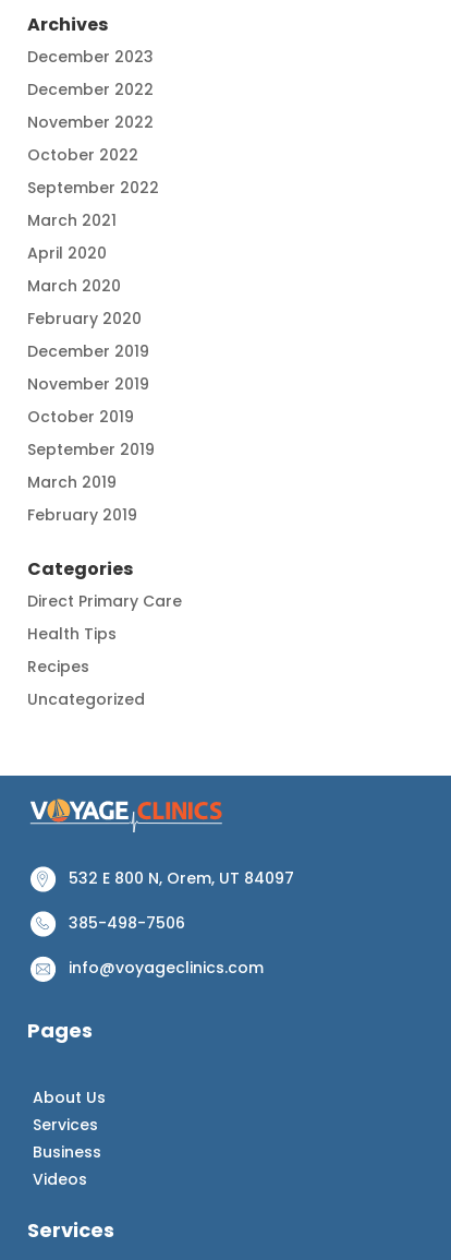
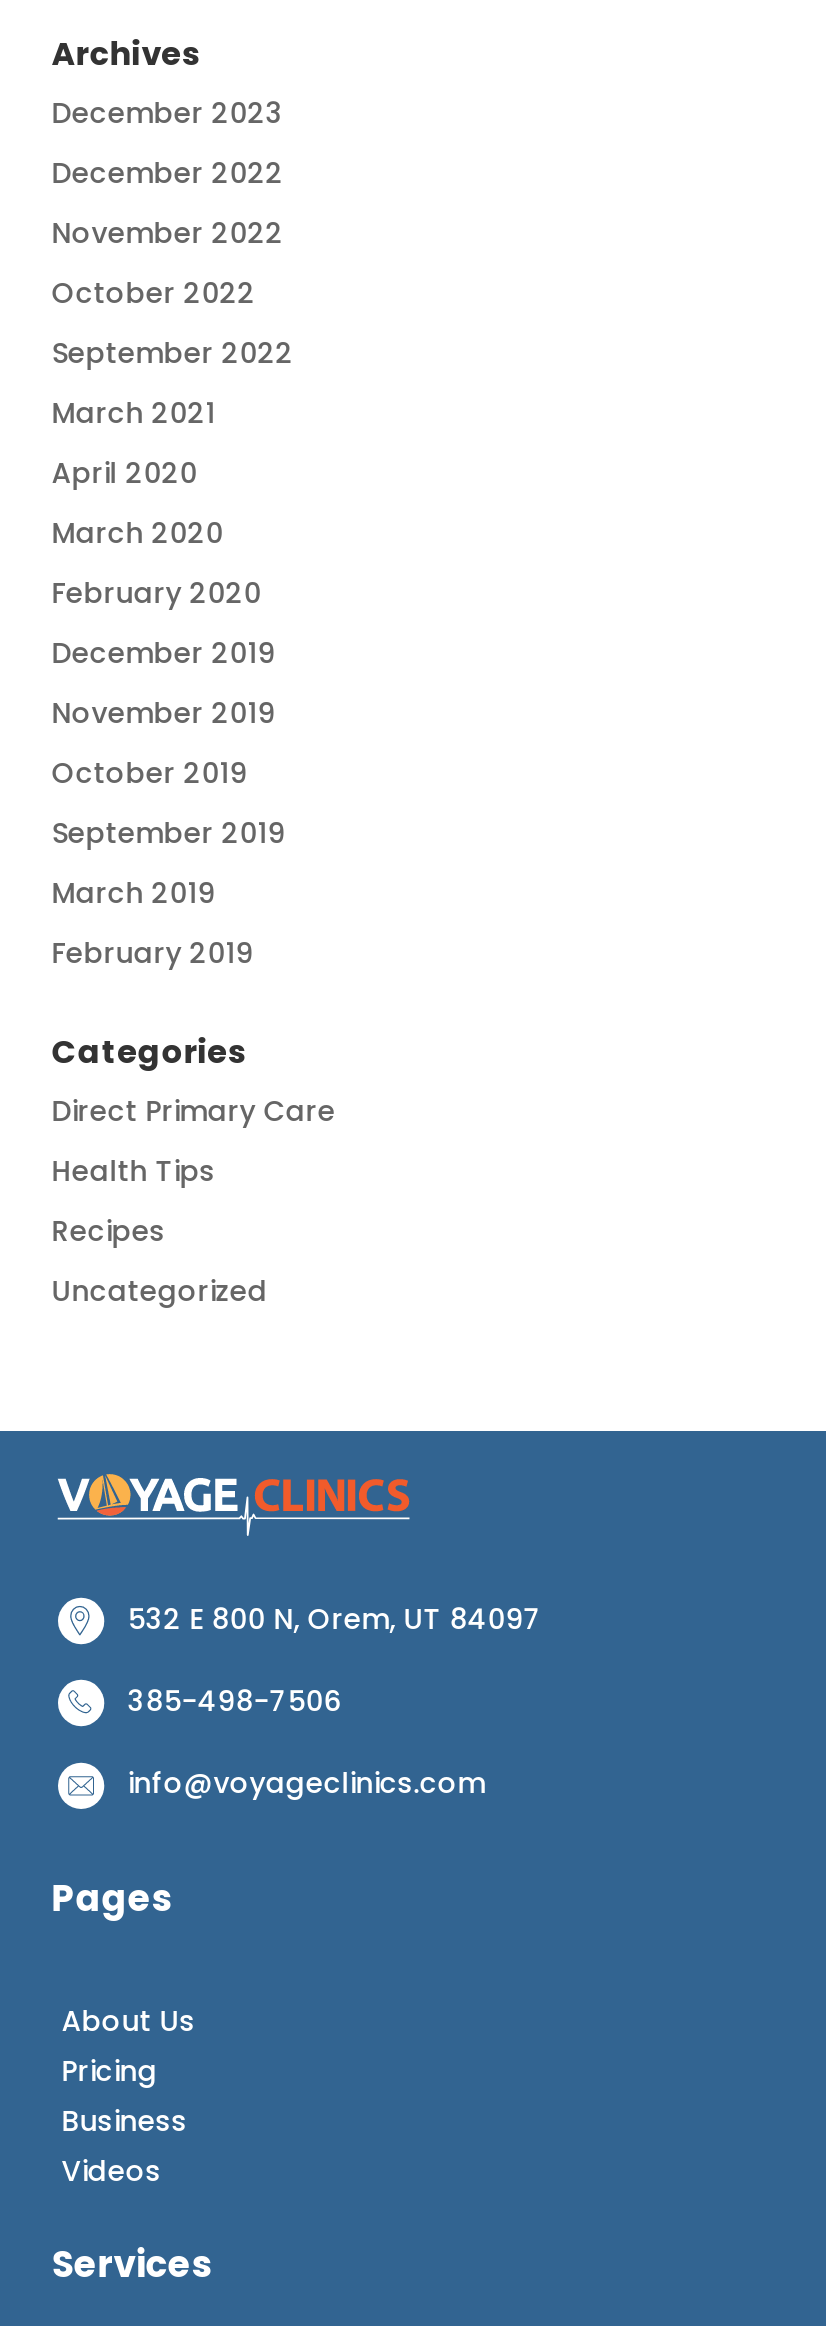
- Services
+ Pricing
